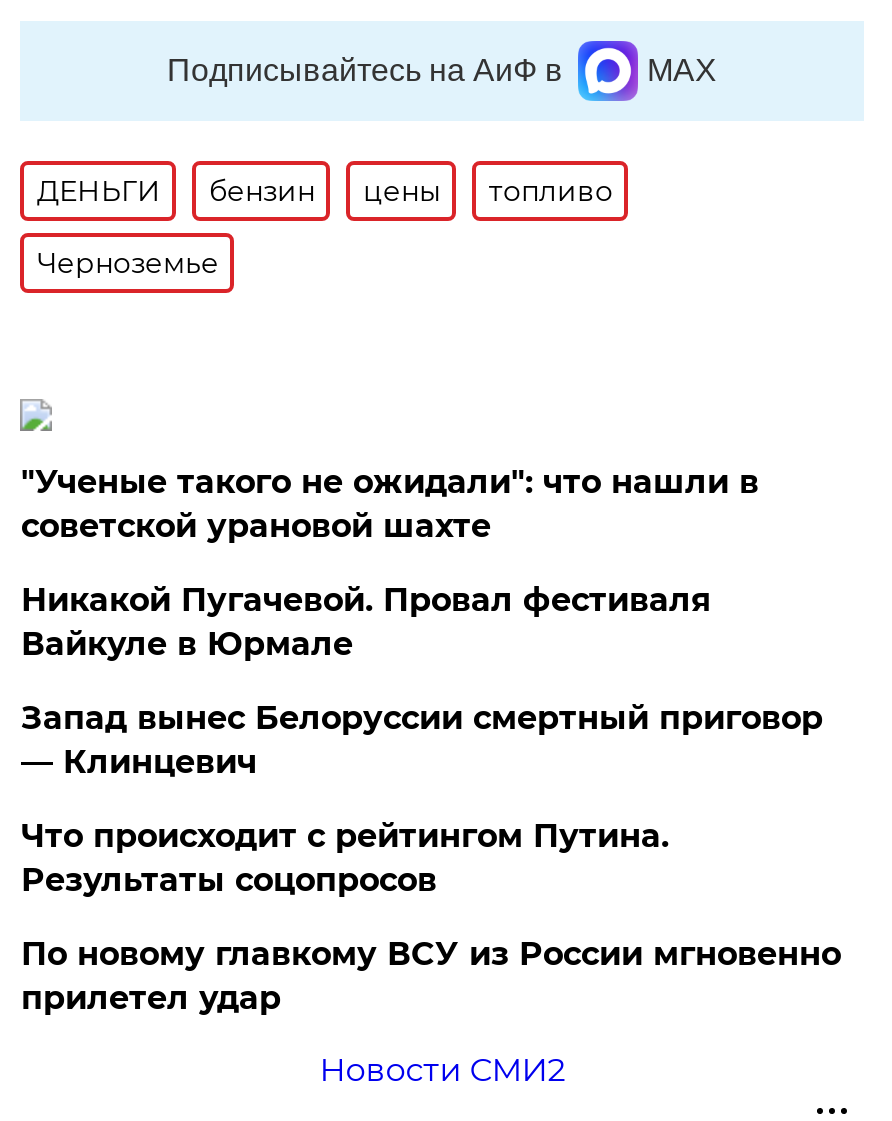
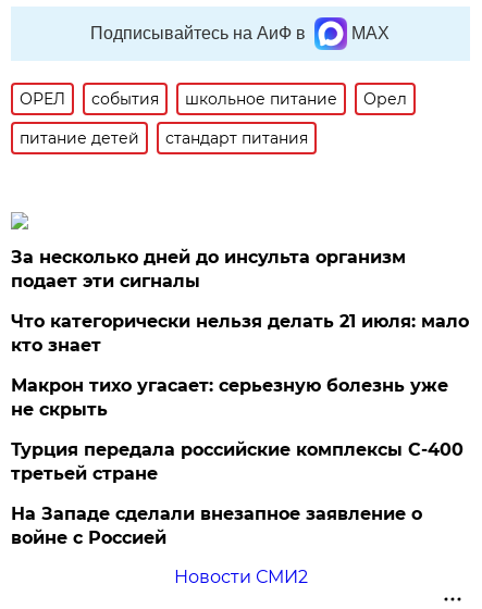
- ДЕНЬГИ
- бензин
- цены
- топливо
+ ОРЕЛ
+ события
+ школьное питание
+ Орел

- Черноземье
+ питание детей
+ стандарт питания

- "Ученые такого не ожидали": что нашли в
- советской урановой шахте
+ За несколько дней до инсульта организм
+ подает эти сигналы

- Никакой Пугачевой. Провал фестиваля
- Вайкуле в Юрмале
+ Что категорически нельзя делать 21 июля: мало
+ кто знает

- Запад вынес Белоруссии смертный приговор
- — Клинцевич
+ Макрон тихо угасает: серьезную болезнь уже
+ не скрыть

- Что происходит с рейтингом Путина.
- Результаты соцопросов
+ Турция передала российские комплексы С-400
+ третьей стране

- По новому главкому ВСУ из России мгновенно
- прилетел удар
+ На Западе сделали внезапное заявление о
+ войне с Россией
